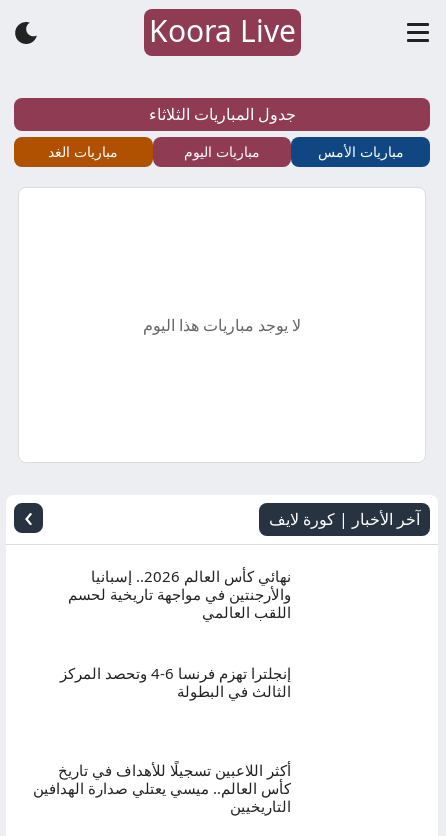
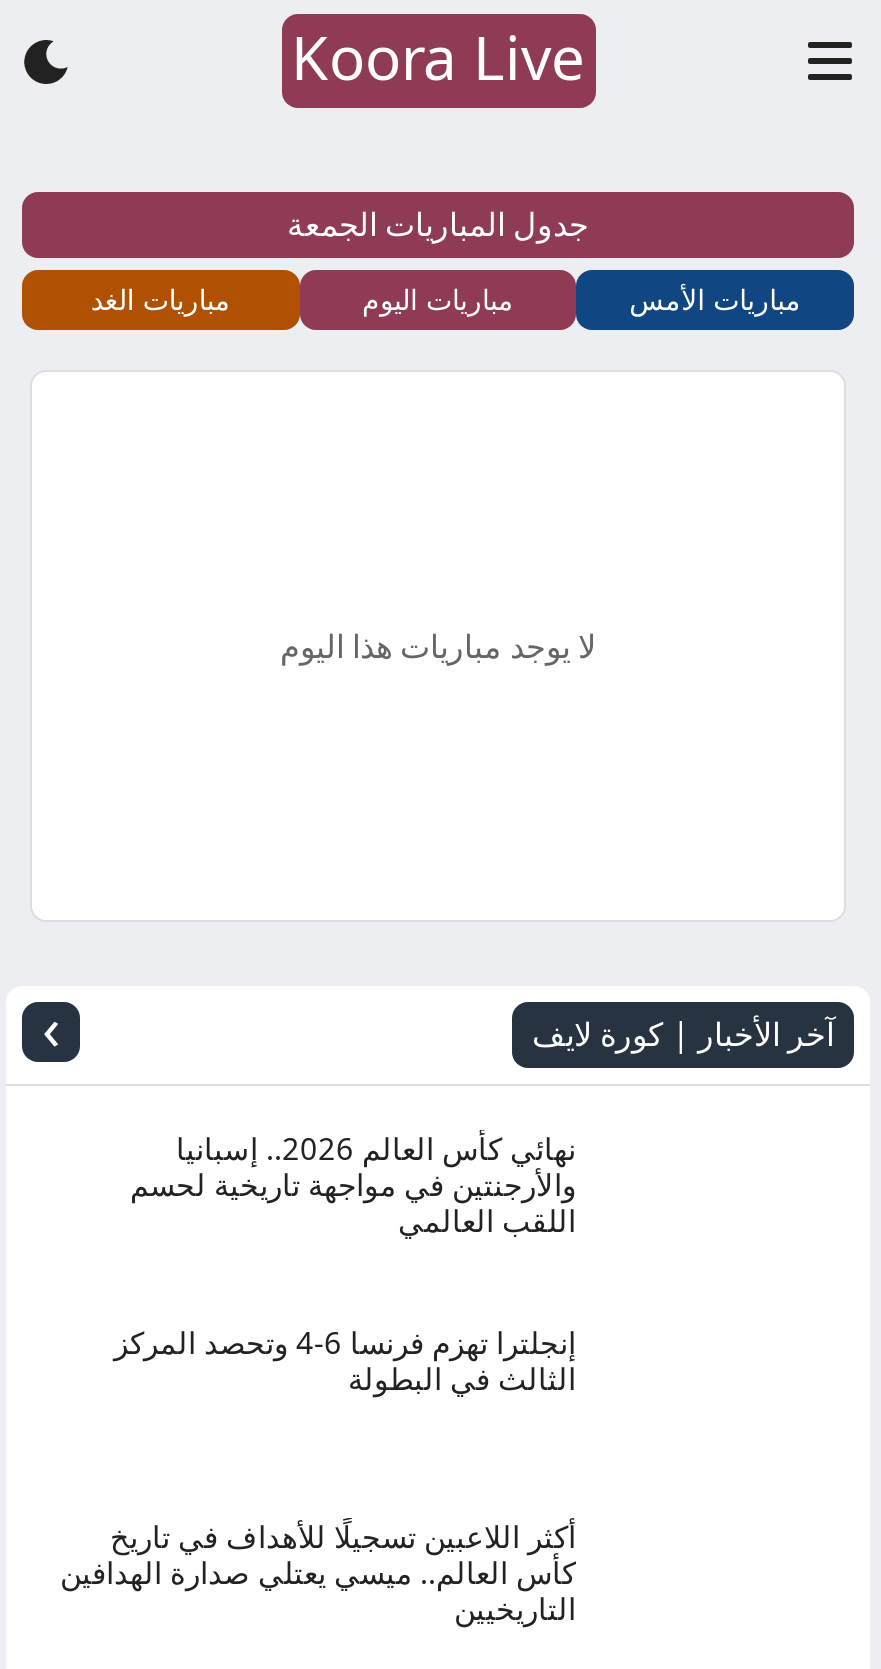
- جدول المباريات الثلاثاء
+ جدول المباريات الجمعة
